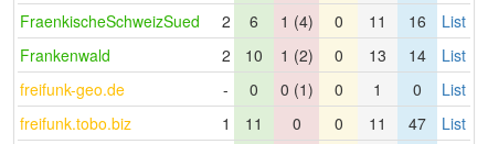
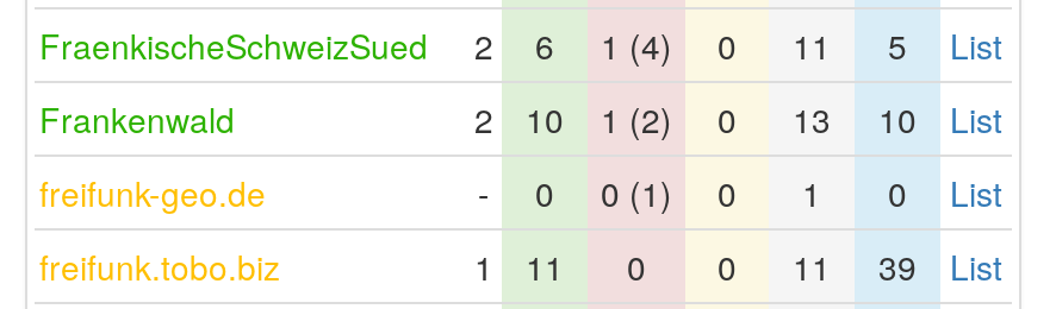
- FraenkischeSchweizSued 2 6 1 (4) 0 11 16 List
+ FraenkischeSchweizSued 2 6 1 (4) 0 11 5 List

- 2 10 1 (2) 0 13 14 List
+ 2 10 1 (2) 0 13 10 List

- 1 11 0 0 11 47 List
+ 1 11 0 0 11 39 List
